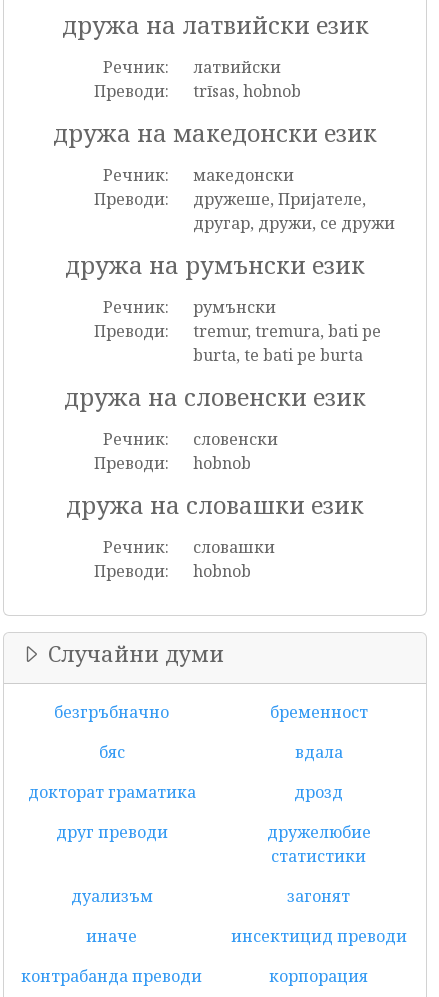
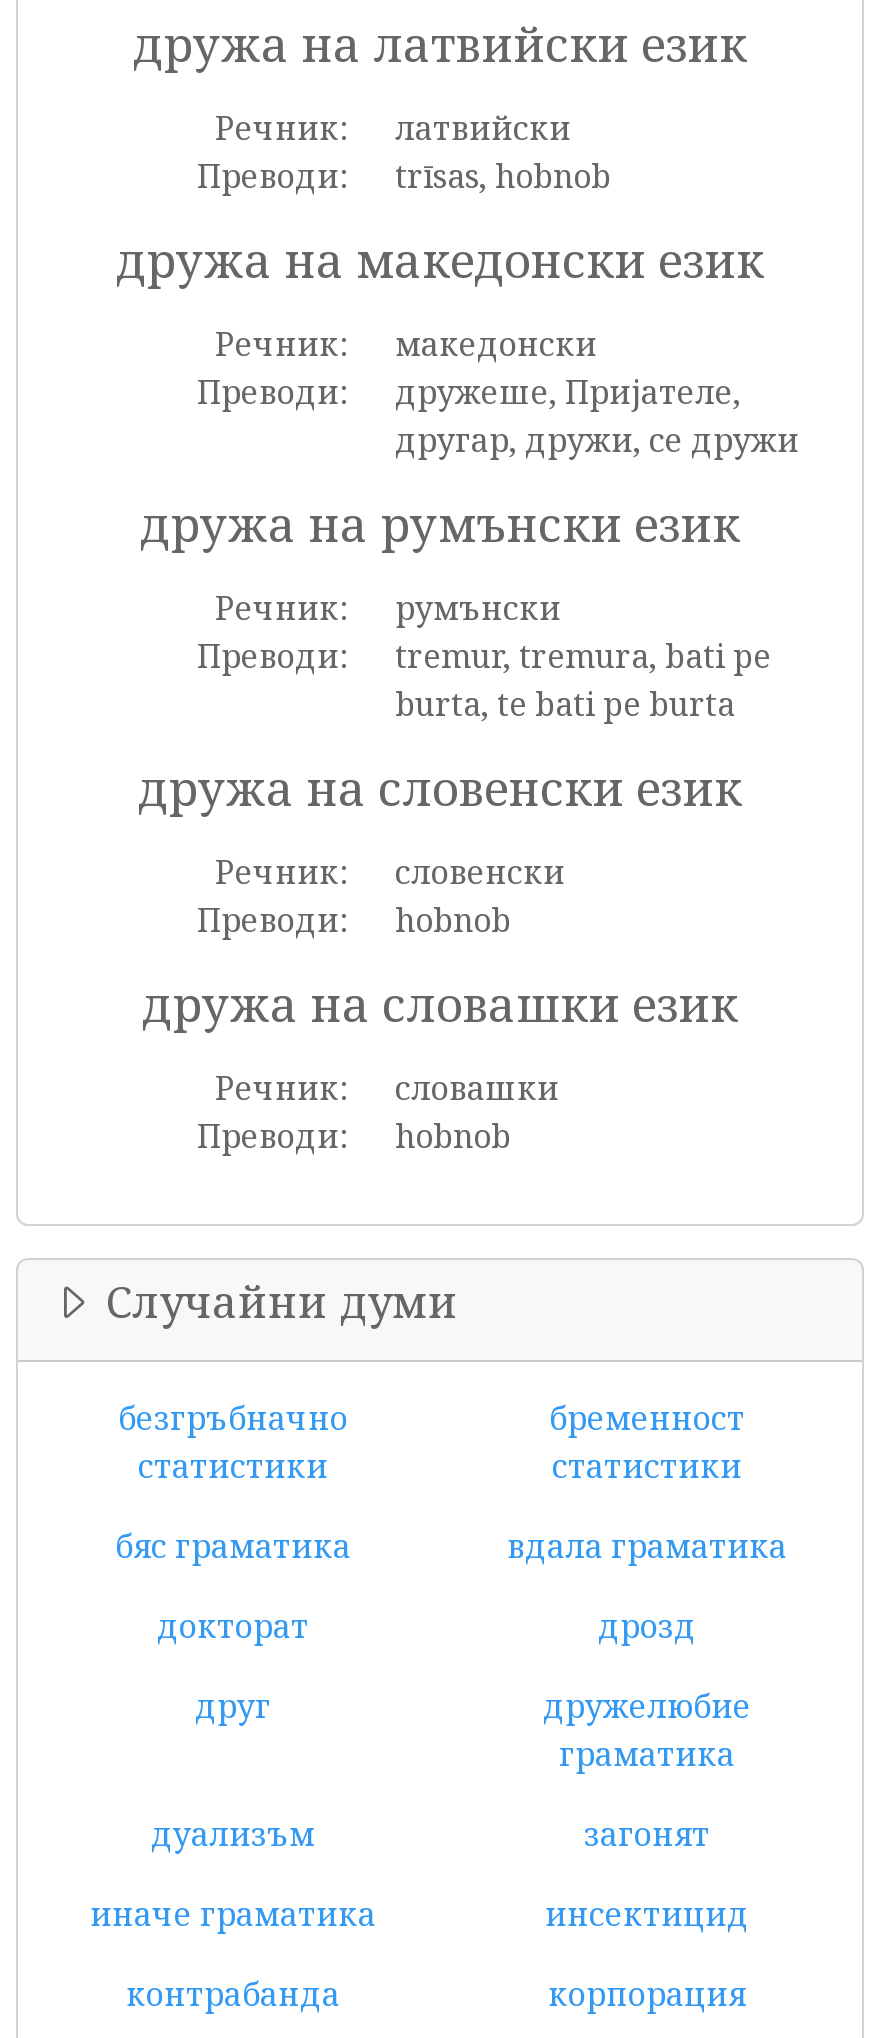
+ статистики

- бяс
- вдала
- докторат граматика
+ статистики
+ бяс граматика
+ вдала граматика
+ докторат

- друг преводи
+ друг

- статистики
+ граматика

- иначе
- инсектицид преводи
+ иначе граматика
+ инсектицид

- контрабанда преводи
+ контрабанда
